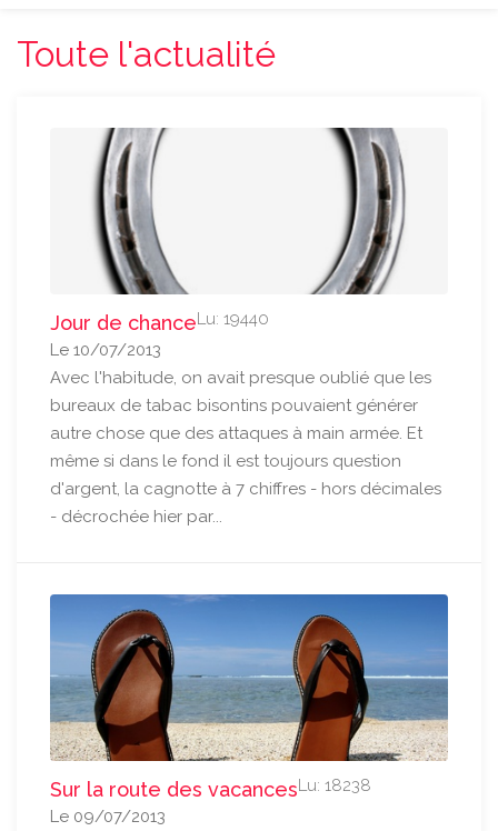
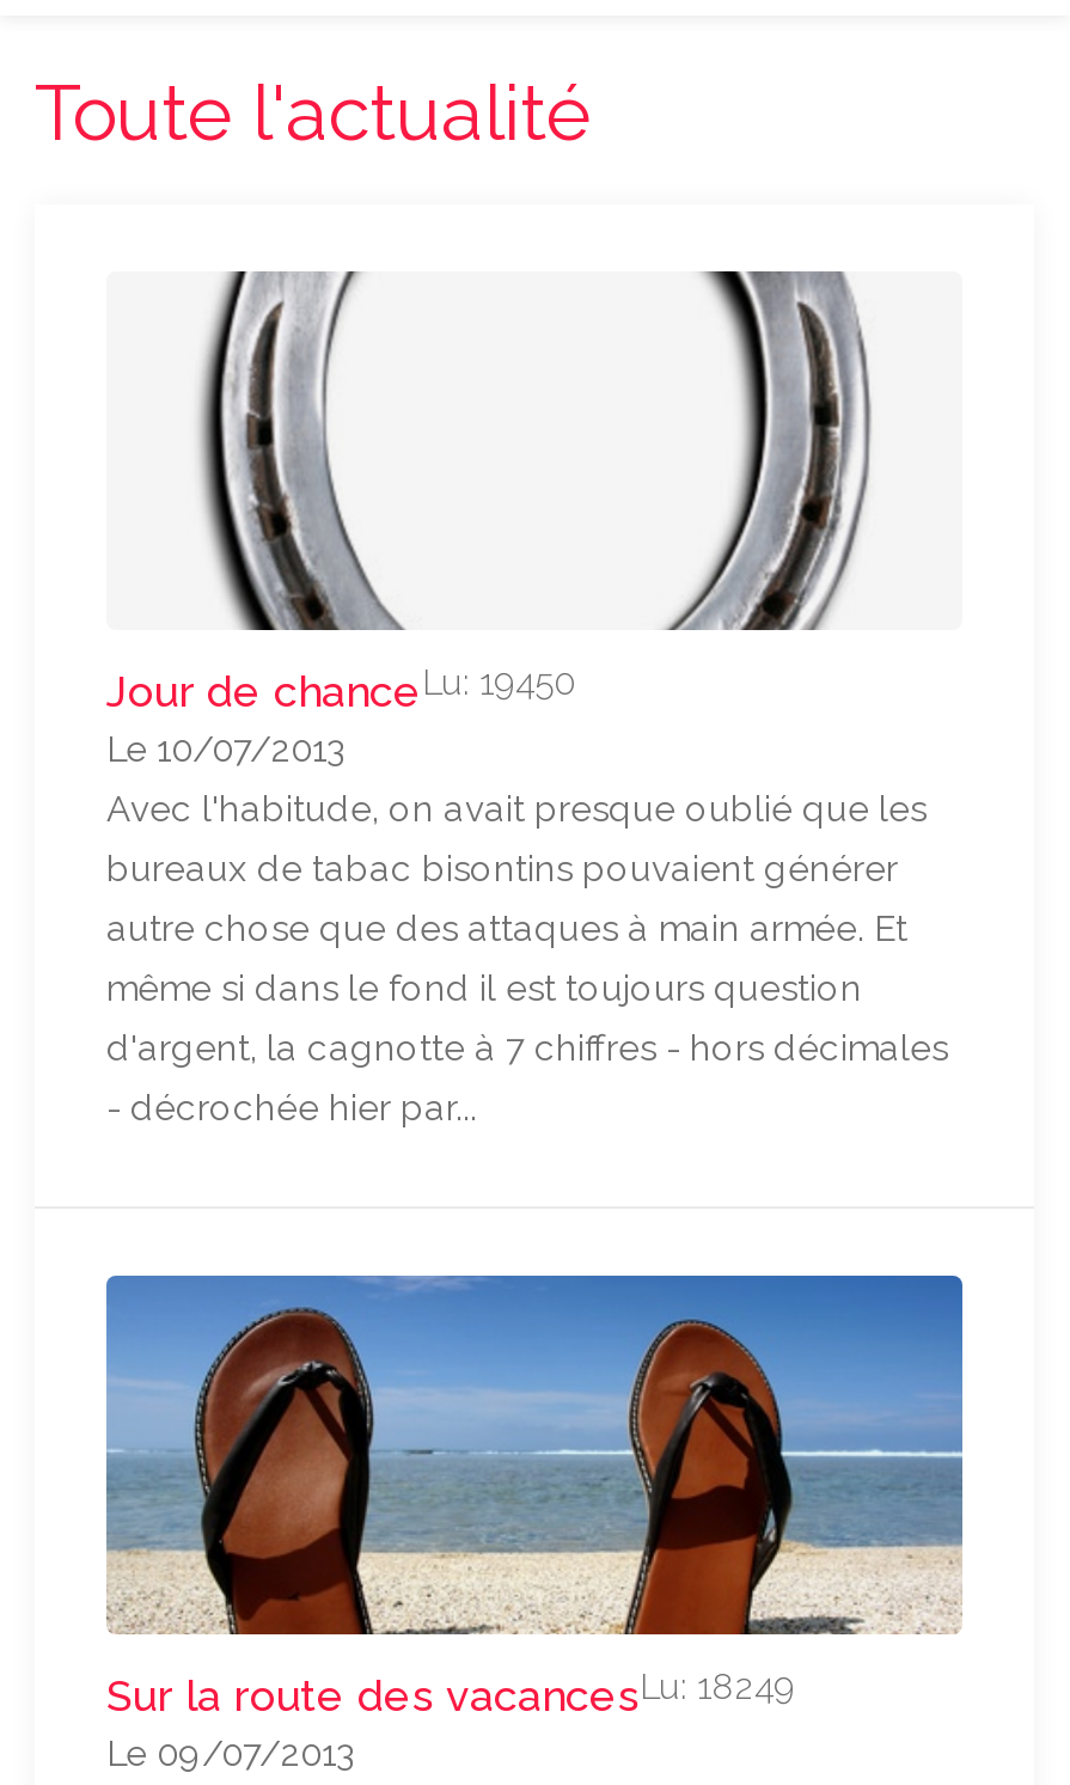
- Jour de chanceLu: 19440
+ Jour de chanceLu: 19450

- Sur la route des vacancesLu: 18238
+ Sur la route des vacancesLu: 18249
